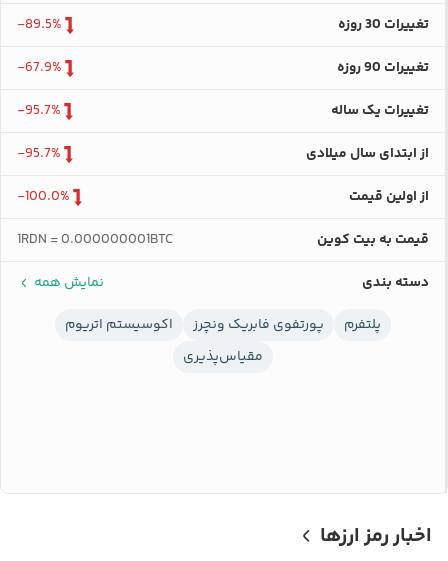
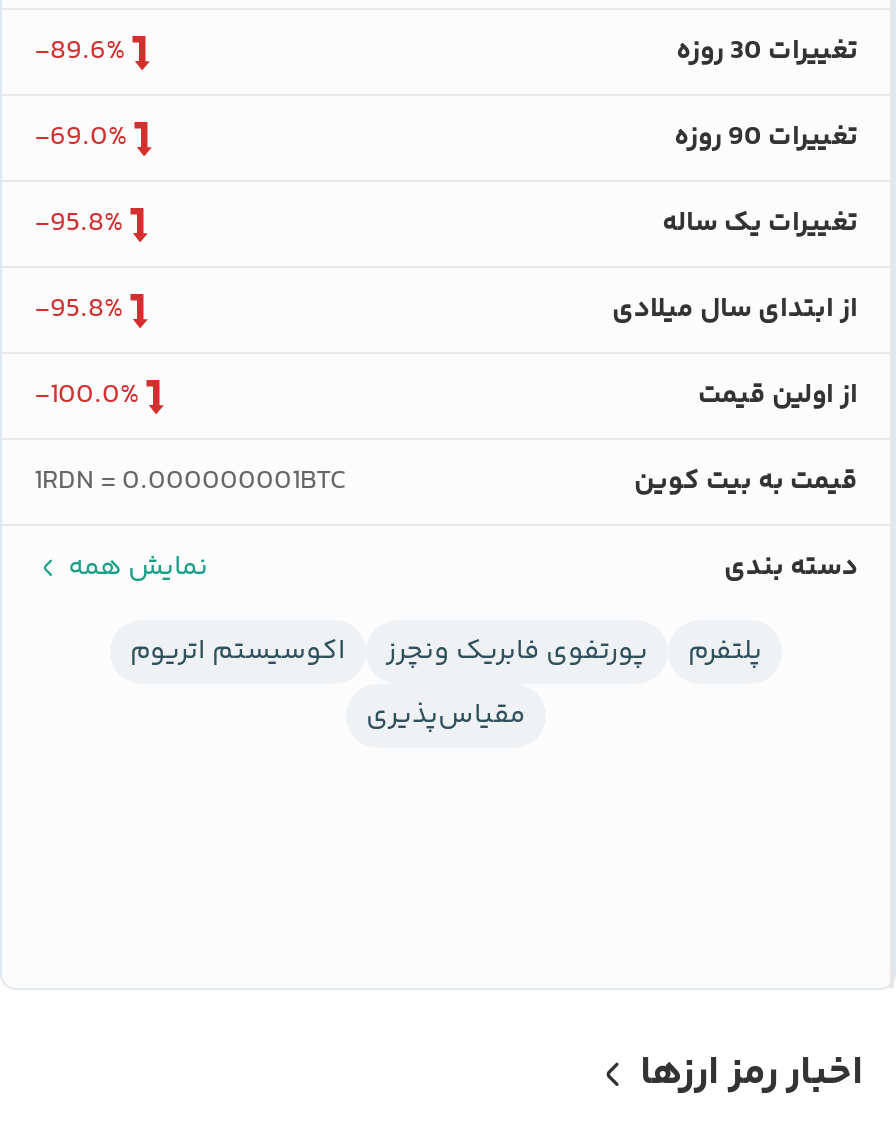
- -89.5%
+ -89.6%

- -67.9%
+ -69.0%

- -95.7%
+ -95.8%

- -95.7%
+ -95.8%
